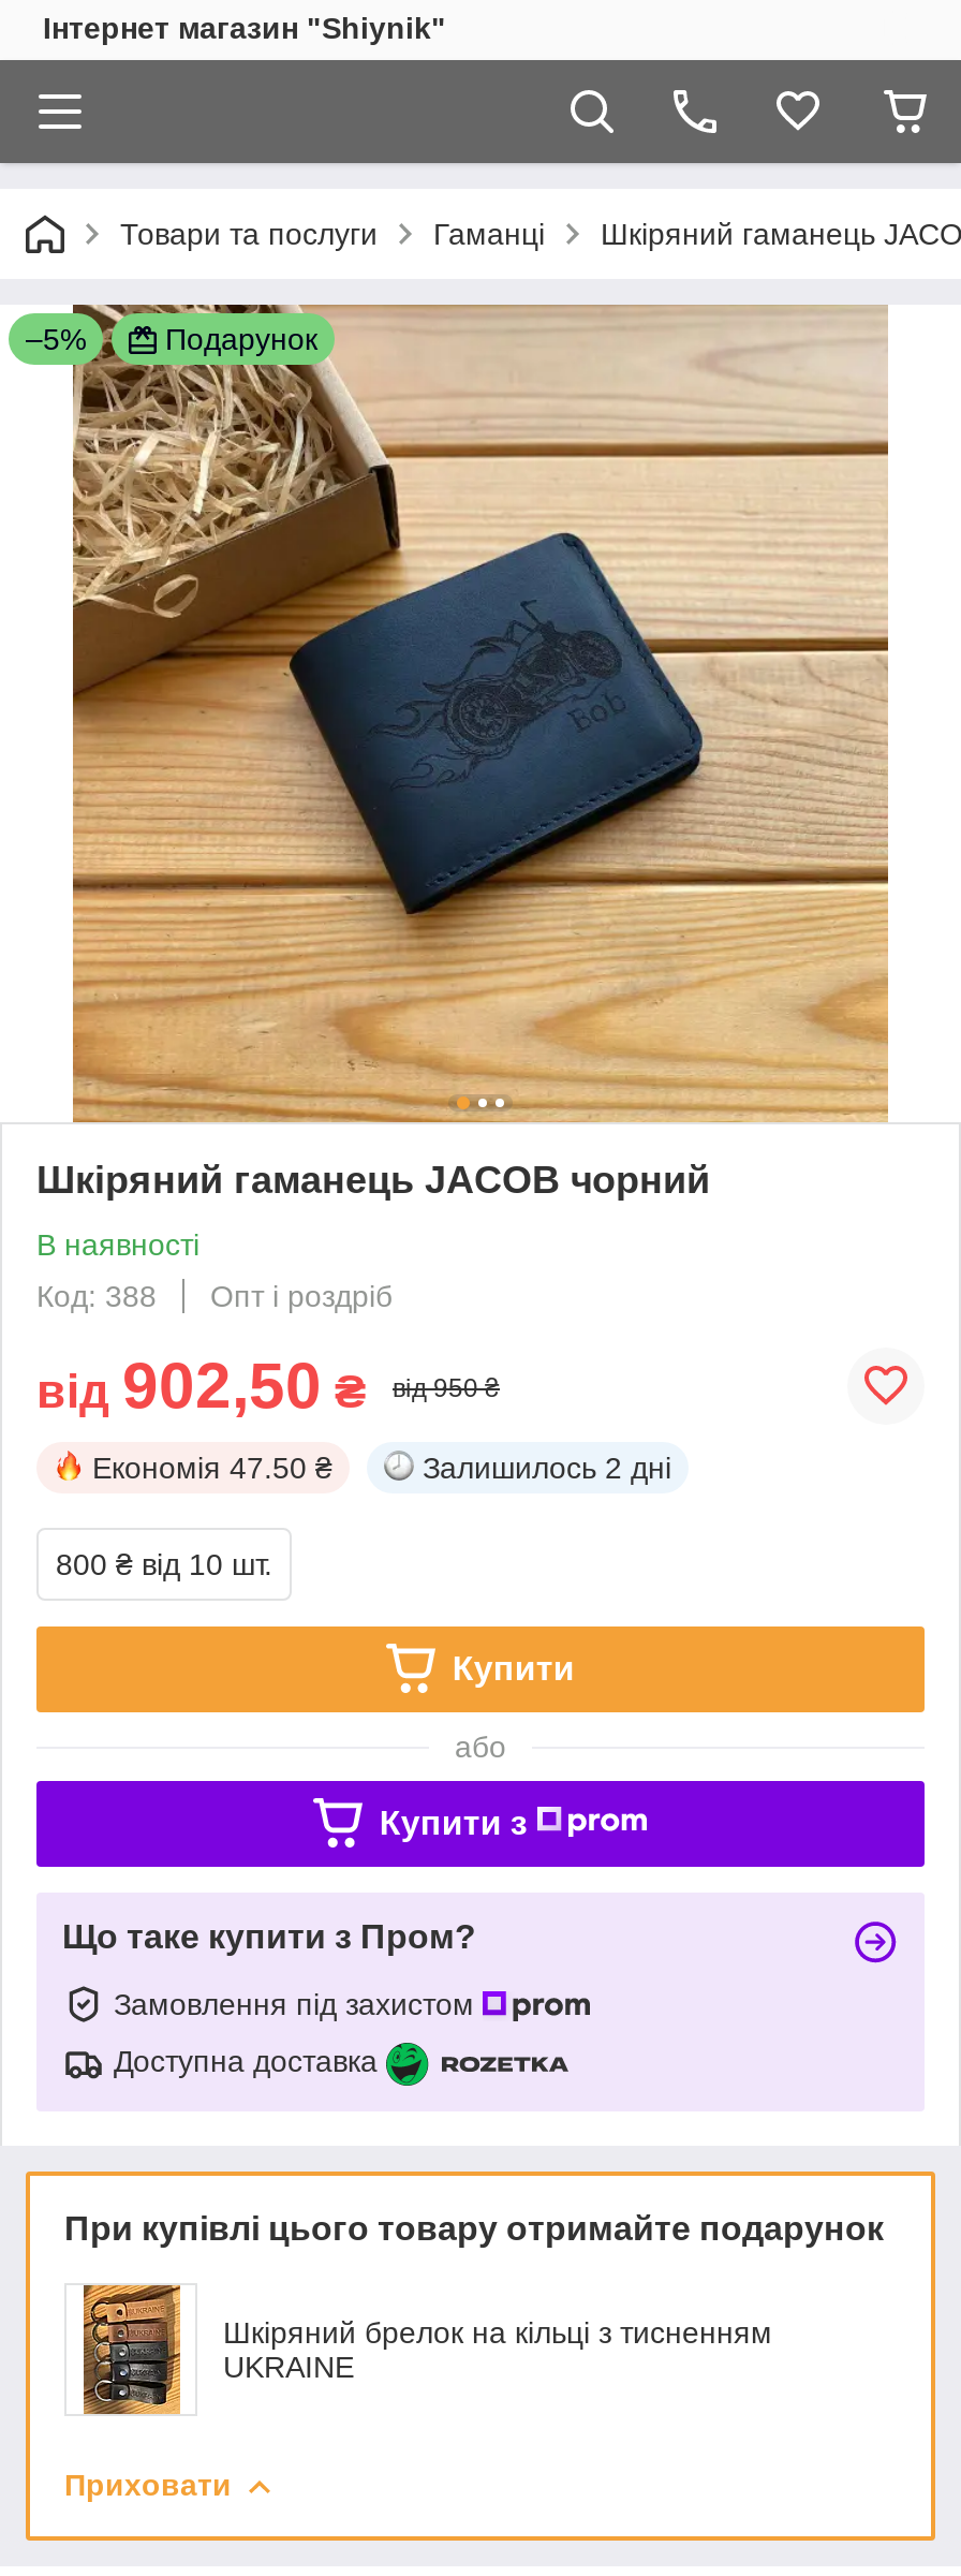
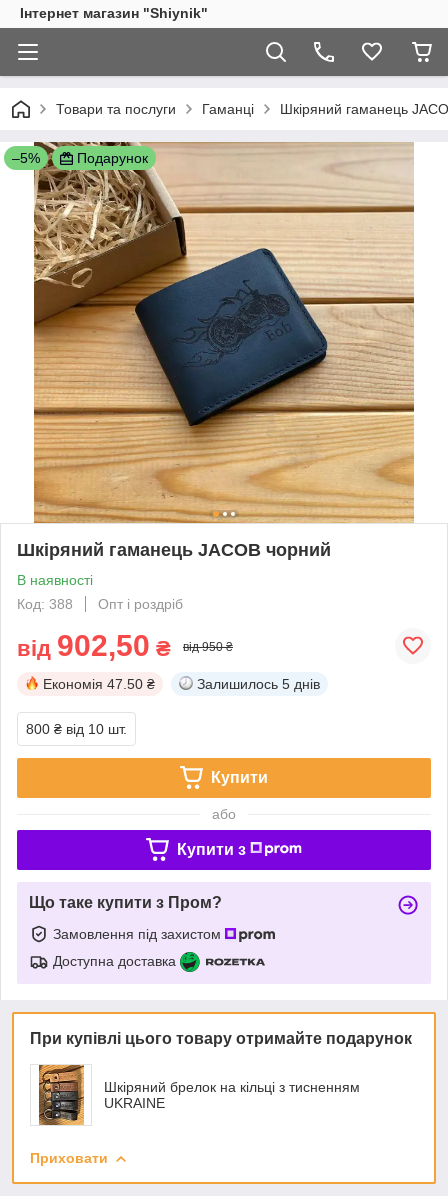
- Залишилось 2 дні
+ Залишилось 5 днів
